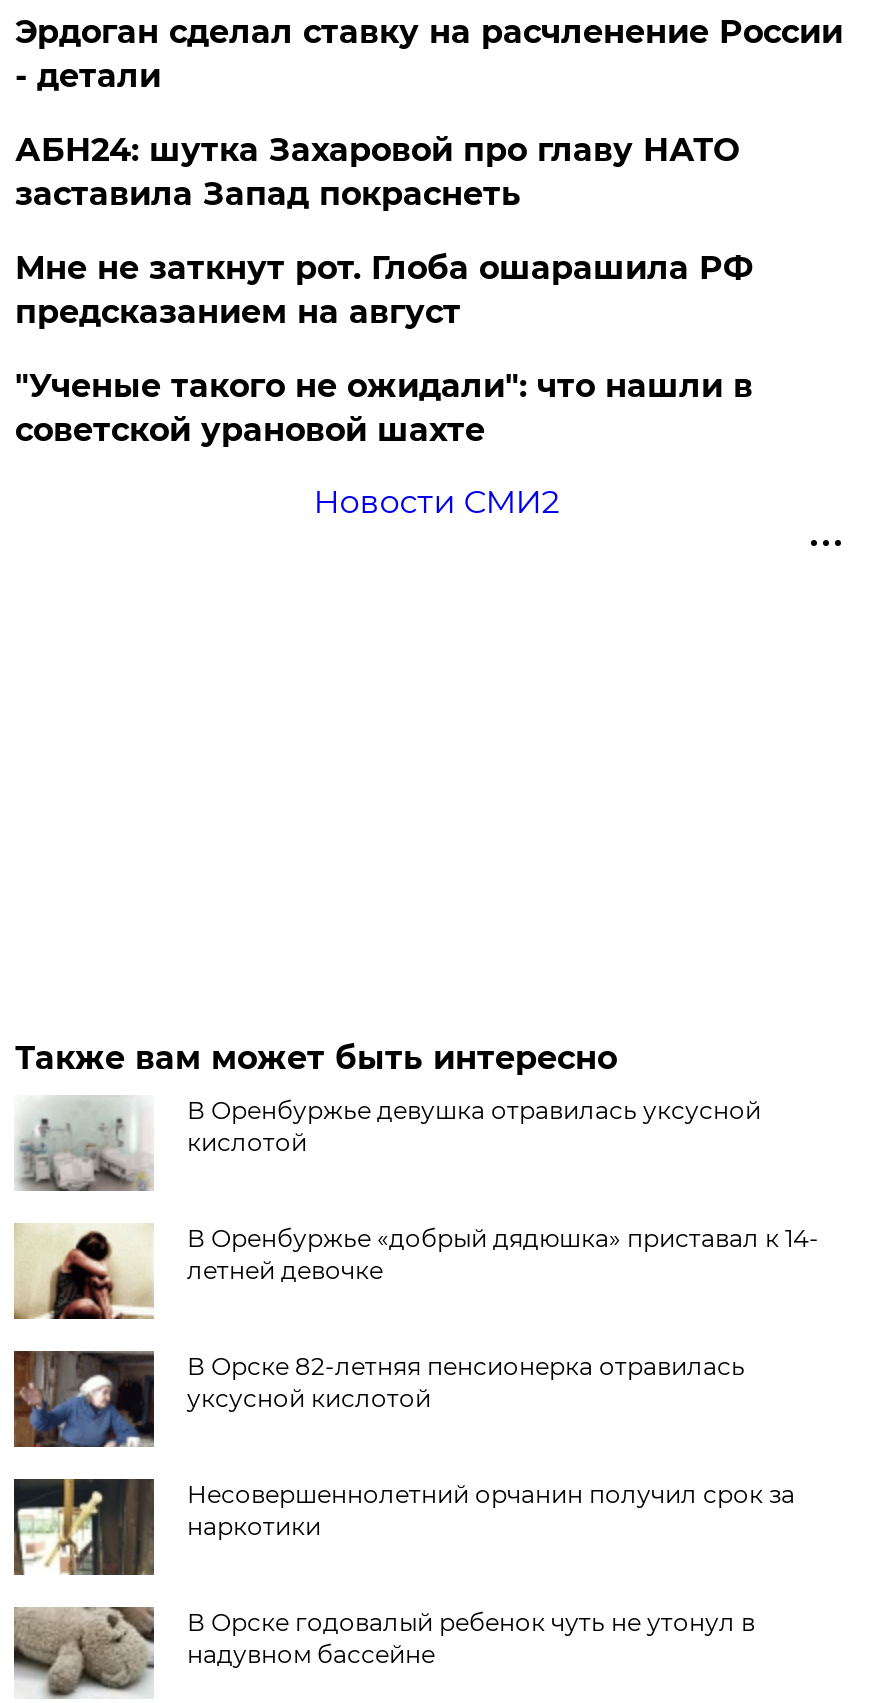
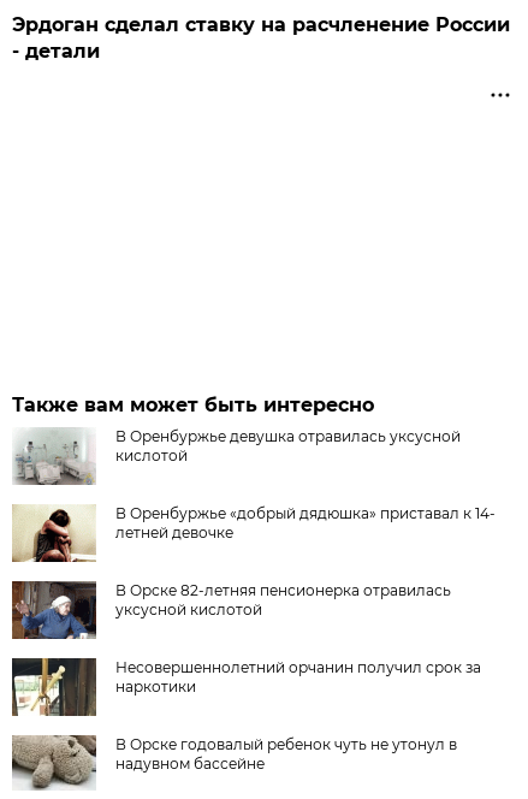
- АБН24: шутка Захаровой про главу НАТО
- заставила Запад покраснеть
- Мне не заткнут рот. Глоба ошарашила РФ
- предсказанием на август
- "Ученые такого не ожидали": что нашли в
- советской урановой шахте
- Новости СМИ2
